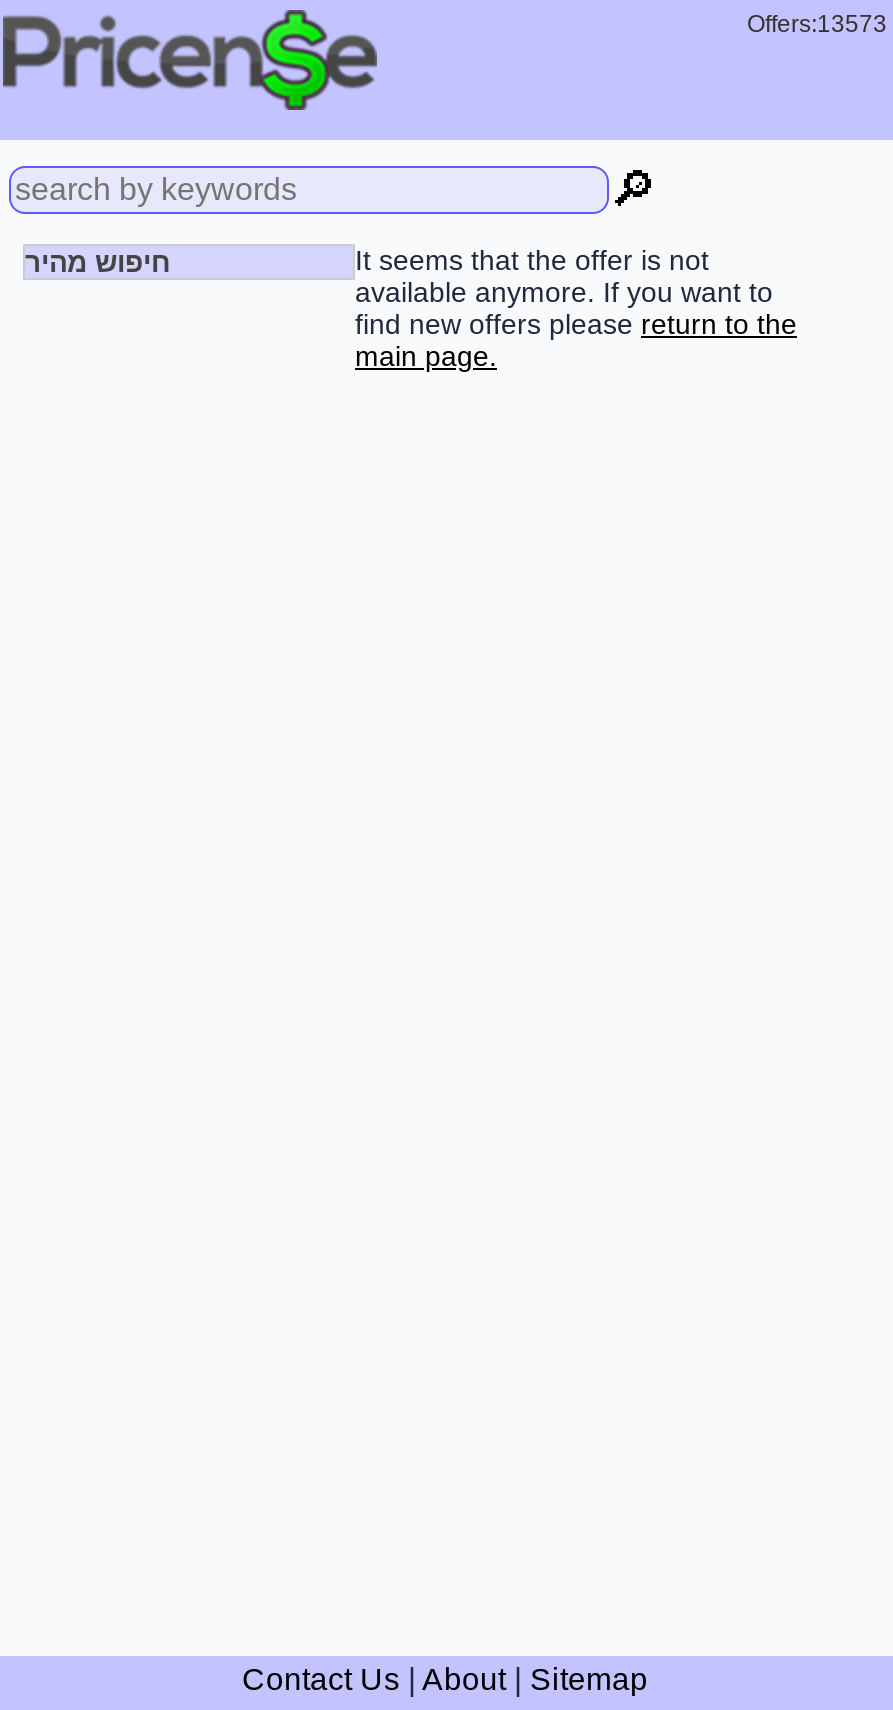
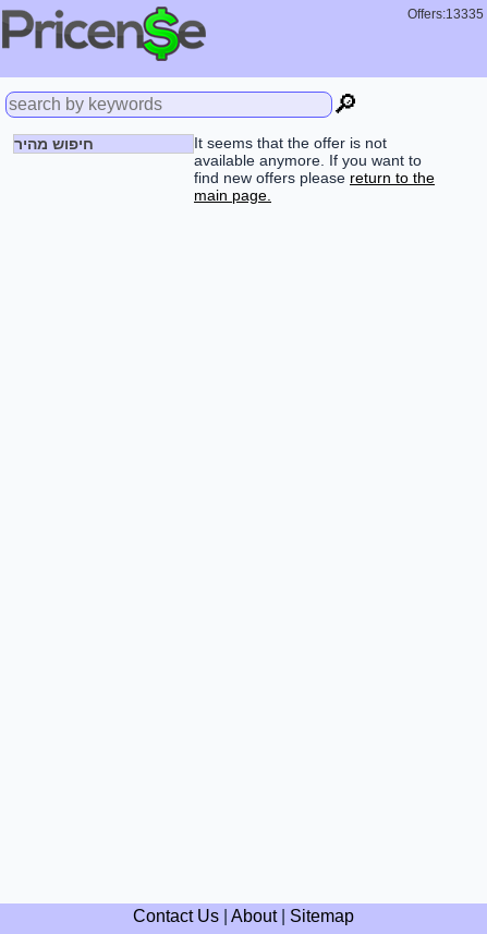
- Offers:13573
+ Offers:13335
